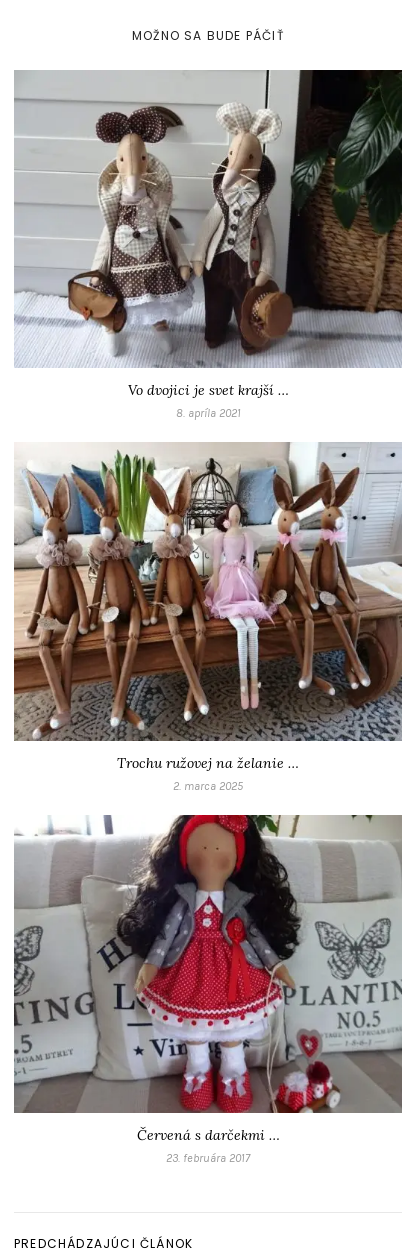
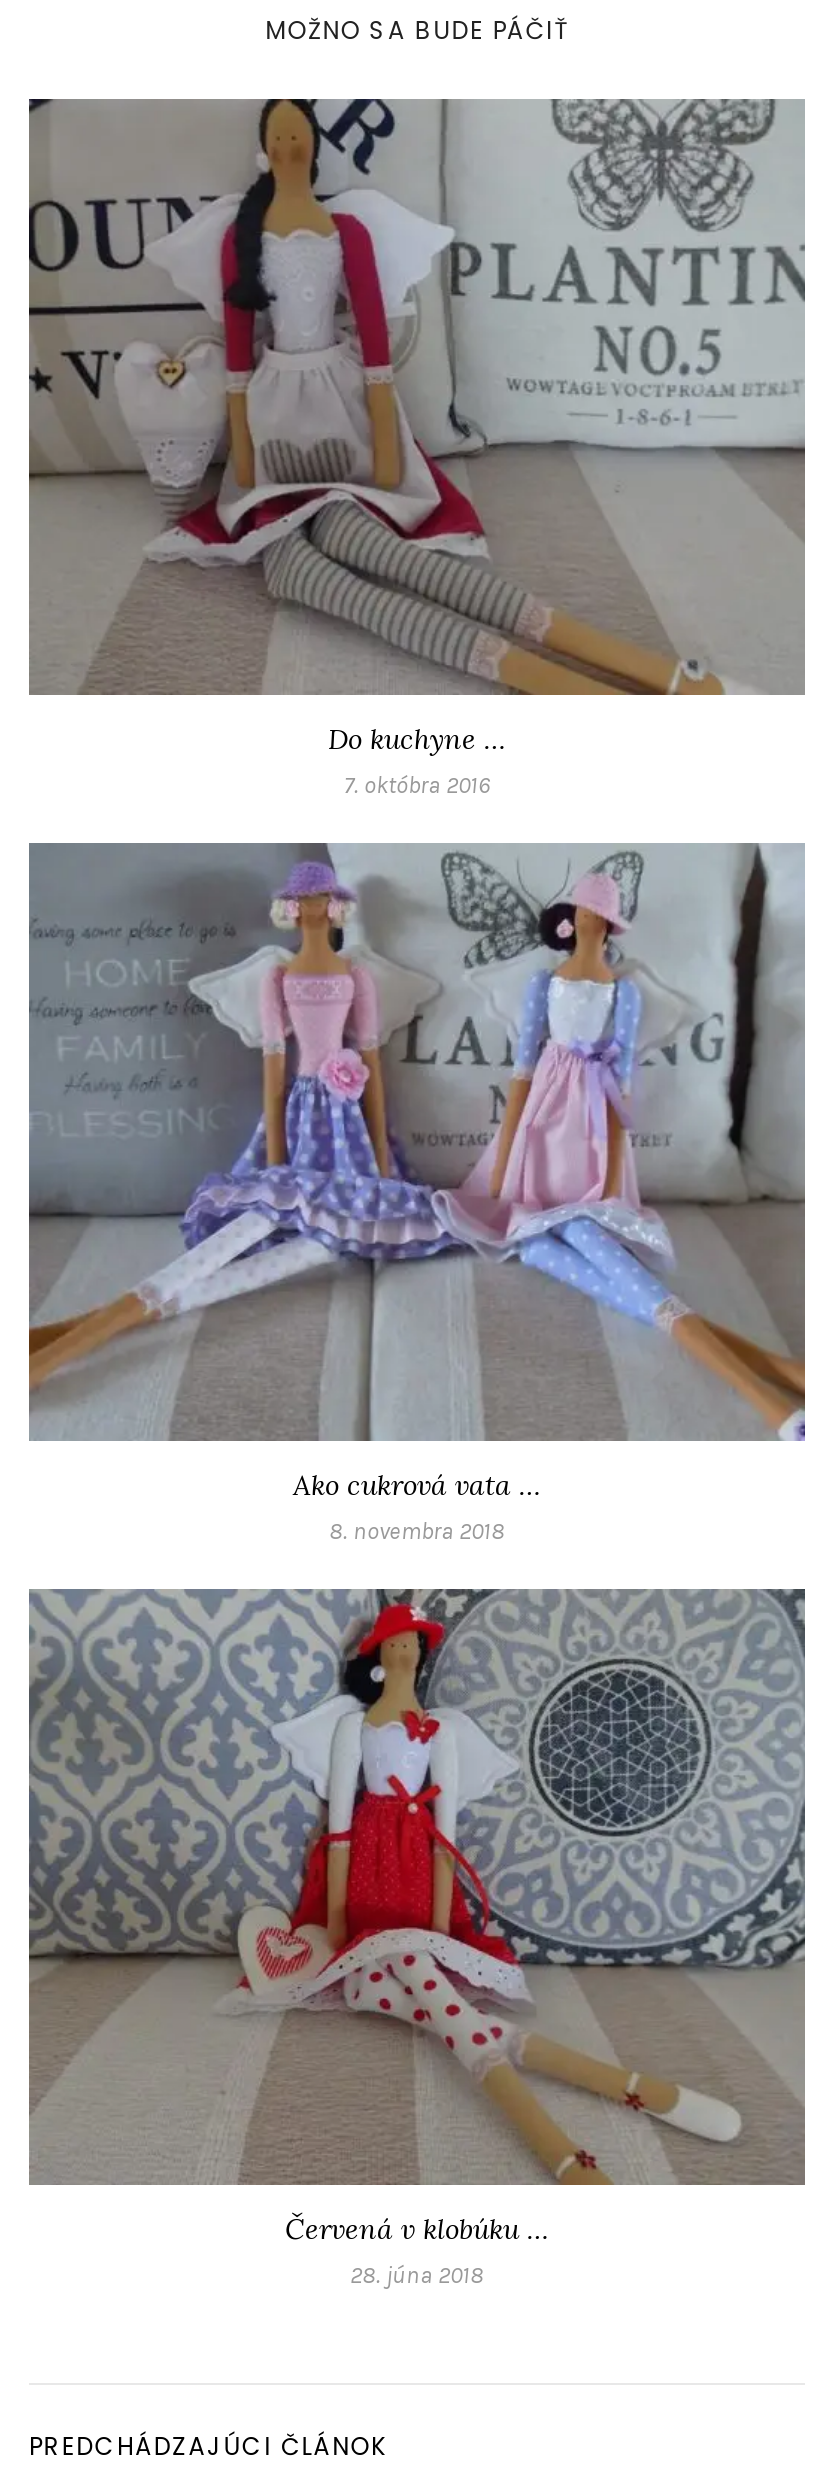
- [image]
- Vo dvojici je svet krajší …
- 8. apríla 2021
+ [image]
+ Do kuchyne …
+ 7. októbra 2016

- [image]
- Trochu ružovej na želanie …
- 2. marca 2025
+ [image]
+ Ako cukrová vata …
+ 8. novembra 2018

- [image]
- Červená s darčekmi …
- 23. februára 2017
+ [image]
+ Červená v klobúku …
+ 28. júna 2018
